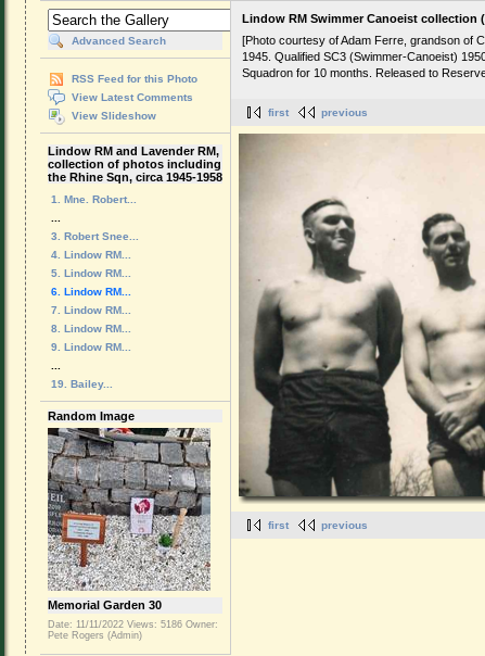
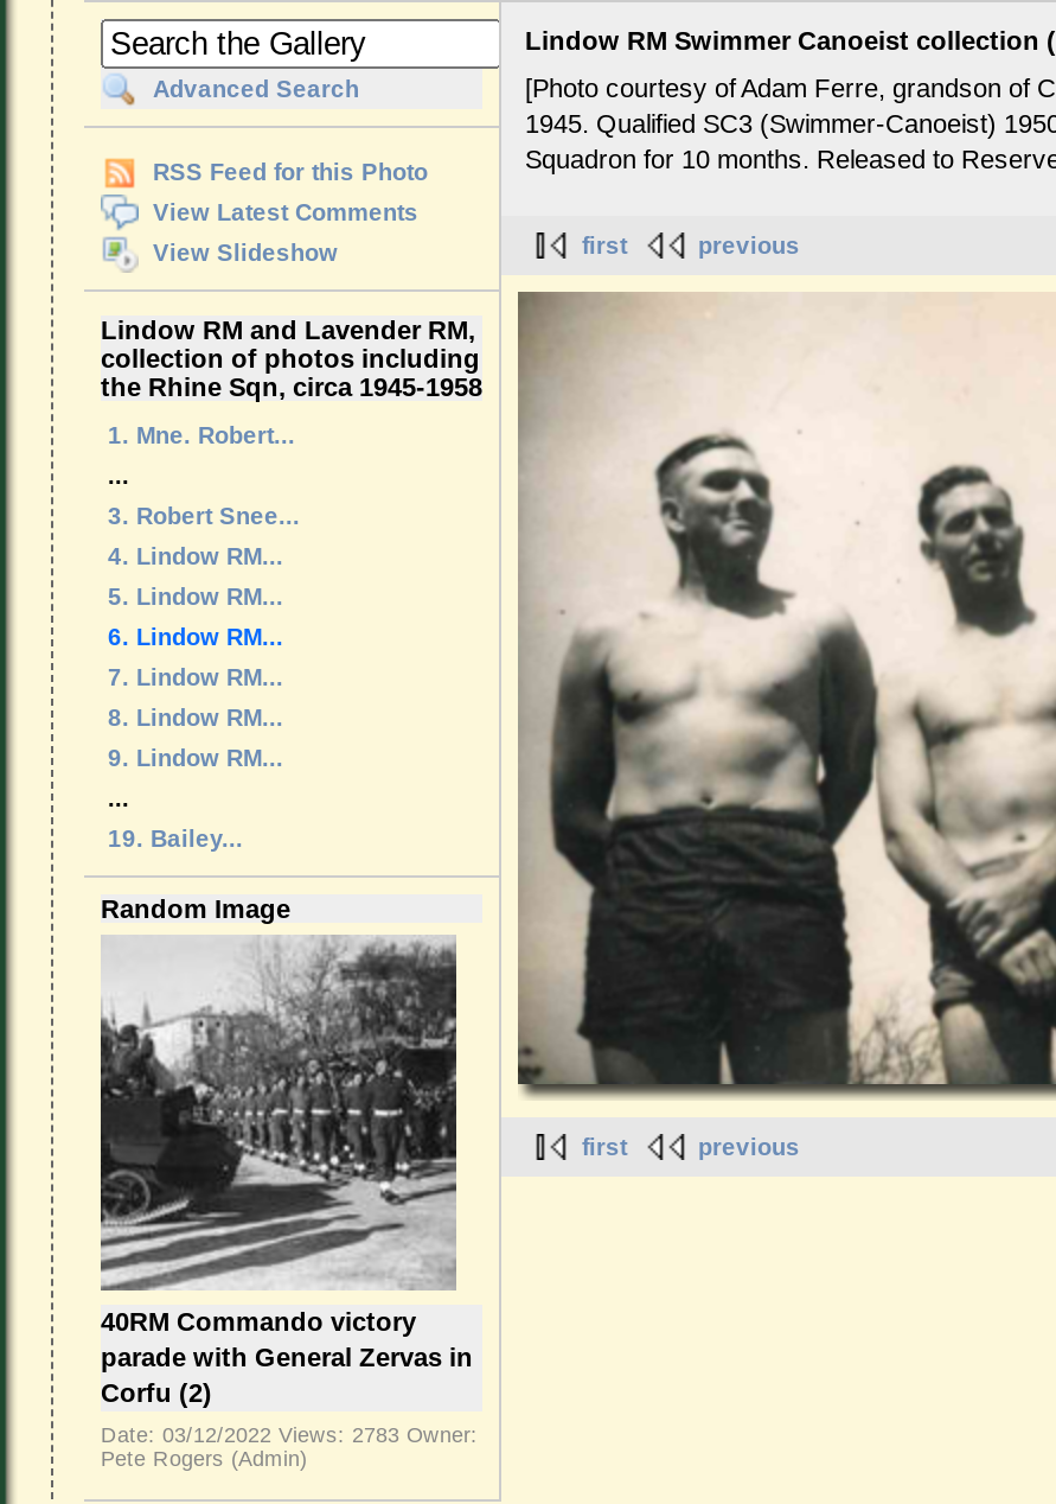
- [image]
- Memorial Garden 30
+ [image]
+ 40RM Commando victory
+ parade with General Zervas in
+ Corfu (2)

- Date: 11/11/2022 Views: 5186 Owner:
+ Date: 03/12/2022 Views: 2783 Owner:
